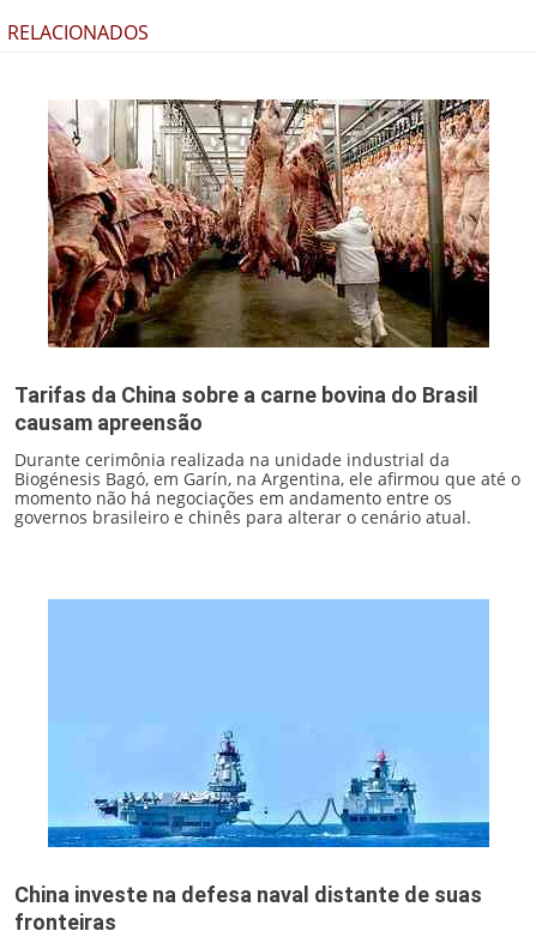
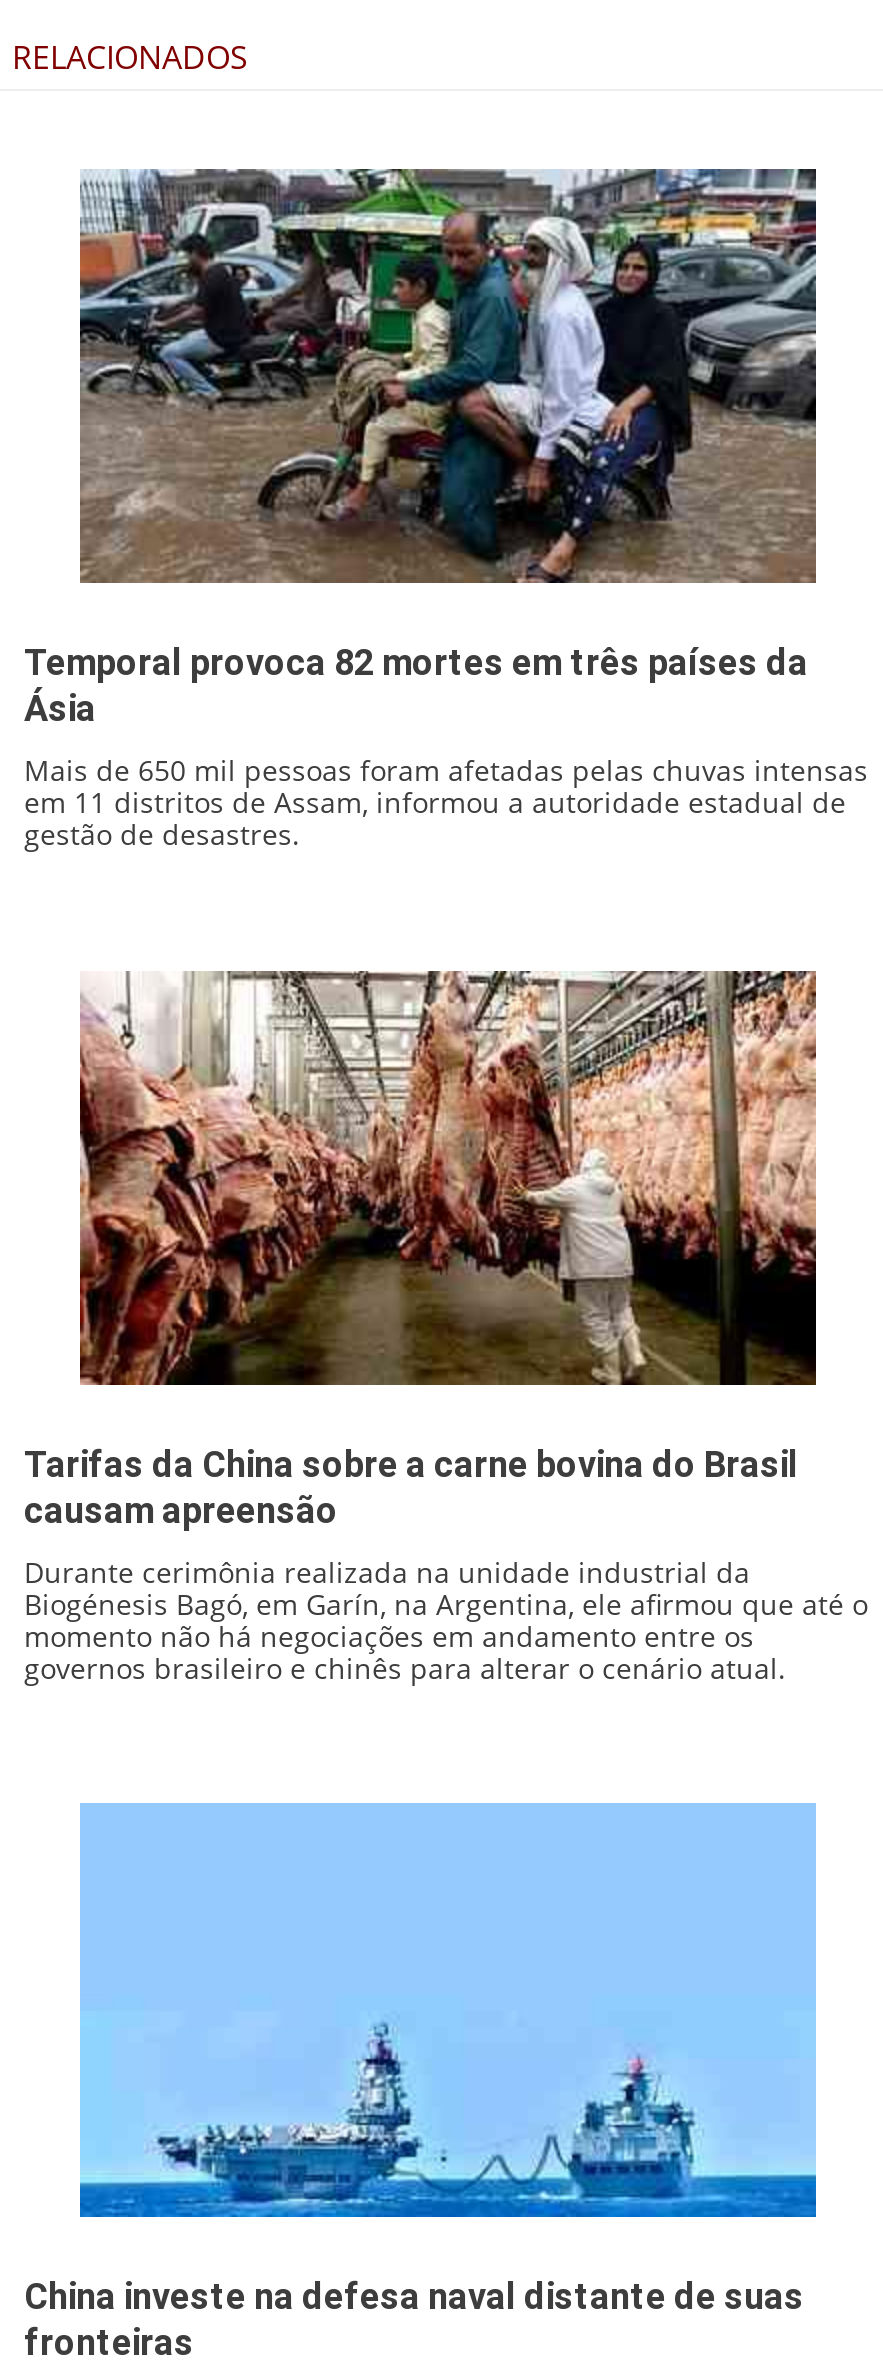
+ [image]
+ Temporal provoca 82 mortes em três países da
+ Ásia
+ Mais ‌de 650 mil pessoas foram afetadas pelas chuvas intensas
+ em 11 distritos de Assam, informou a autoridade estadual de
+ gestão de desastres.
